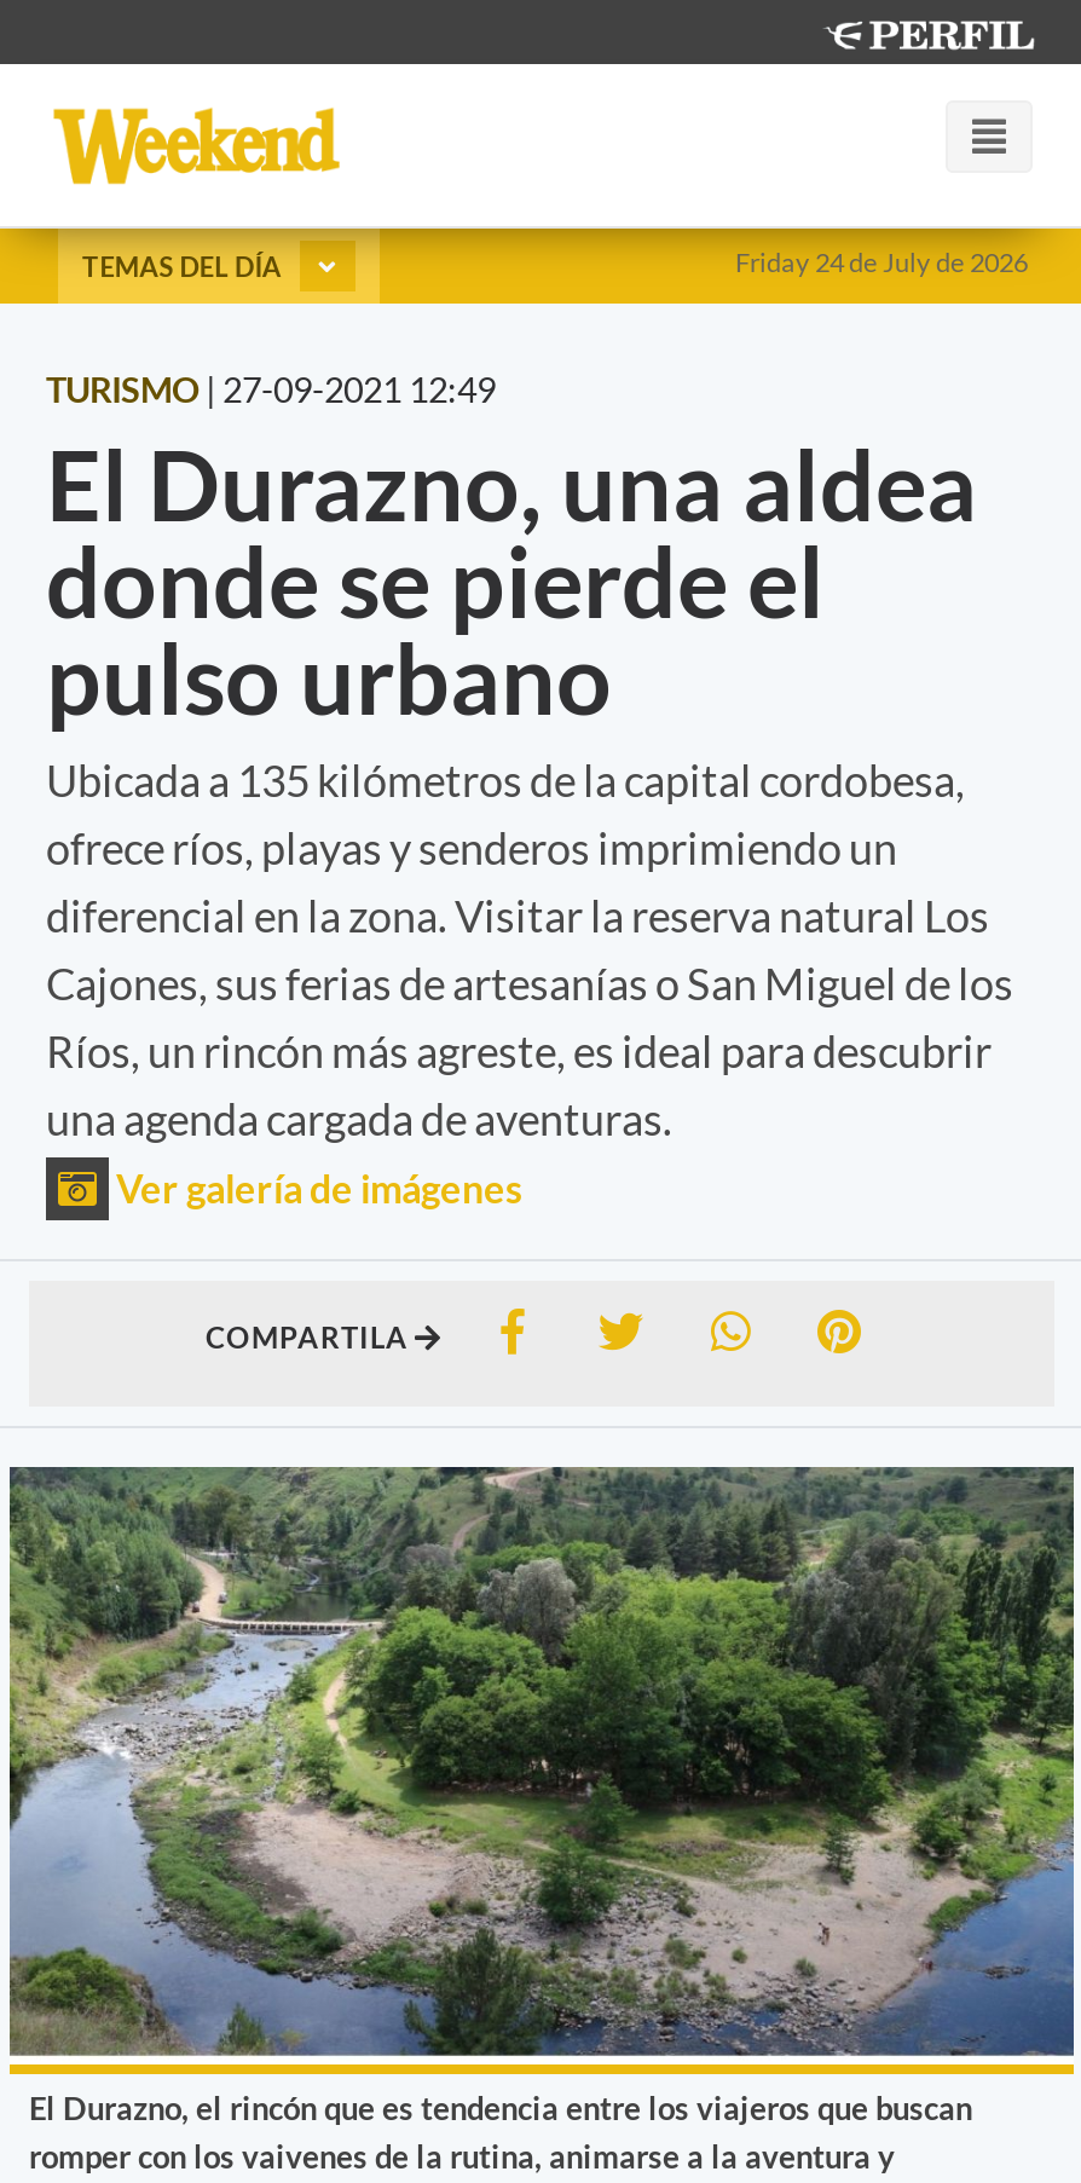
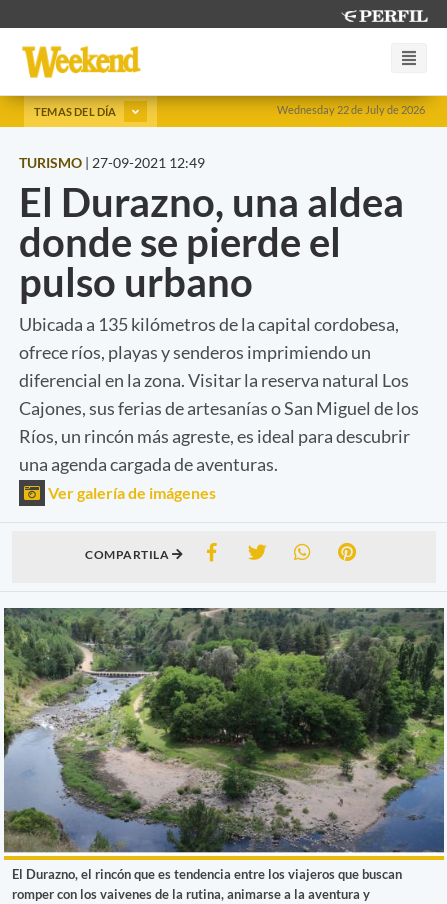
- Friday 24 de July de 2026
+ Wednesday 22 de July de 2026
